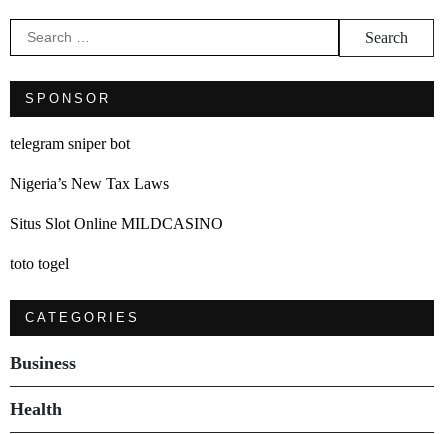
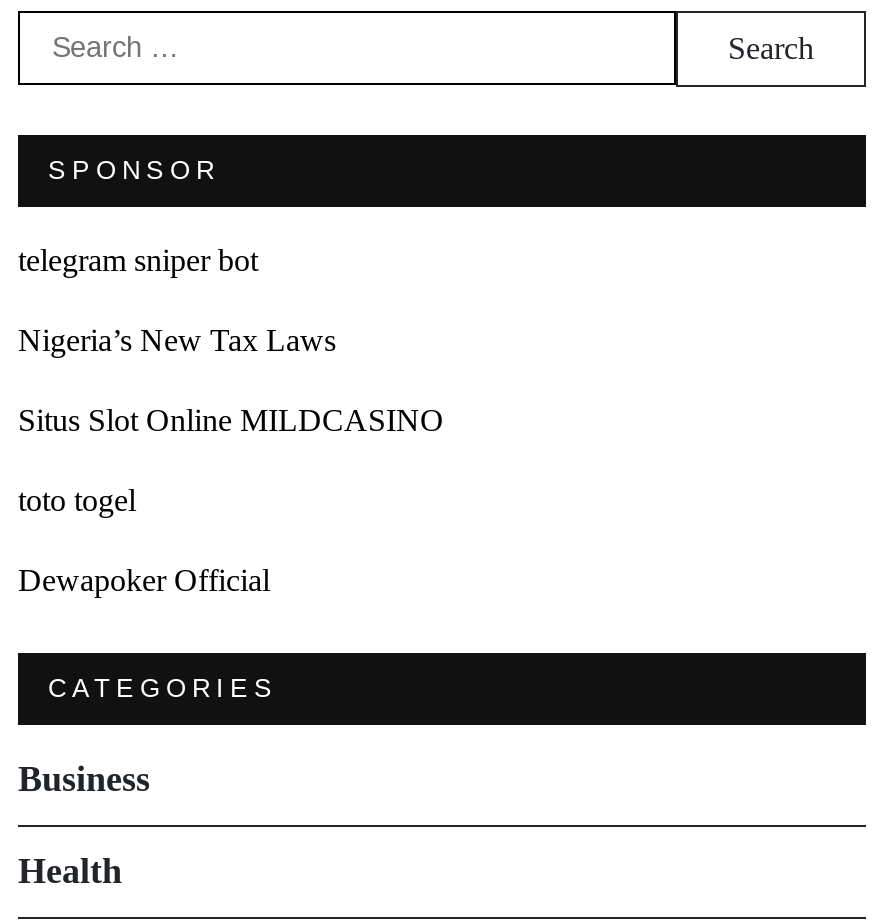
+ Dewapoker Official
